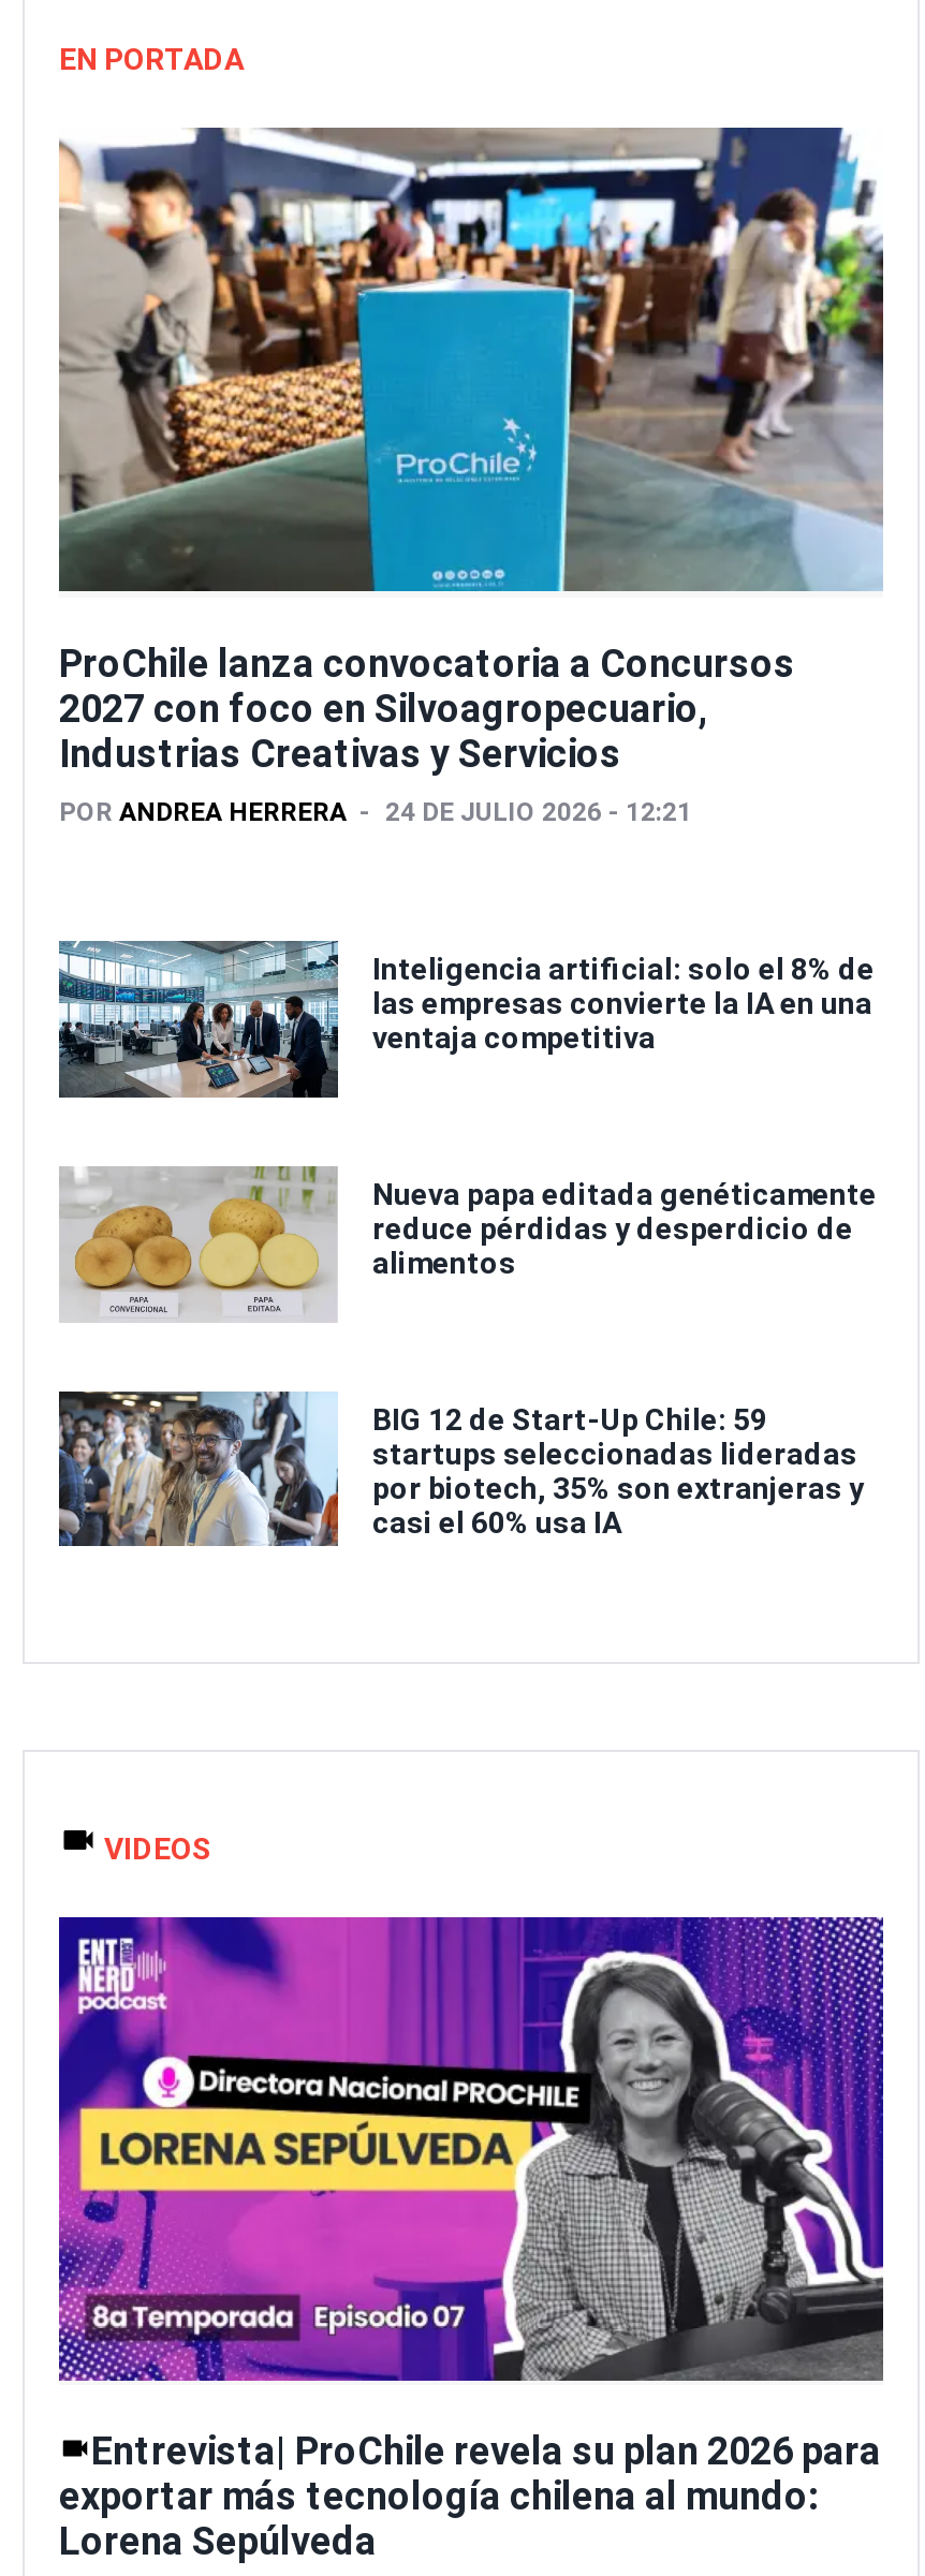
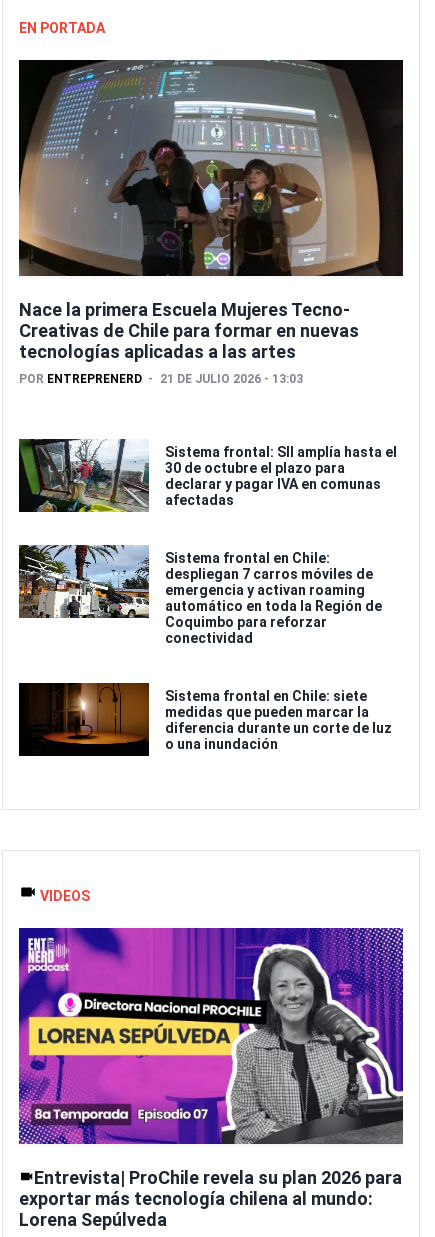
- [image]
- ProChile lanza convocatoria a Concursos
- 2027 con foco en Silvoagropecuario,
- Industrias Creativas y Servicios
+ [image]
+ Nace la primera Escuela Mujeres Tecno-
+ Creativas de Chile para formar en nuevas
+ tecnologías aplicadas a las artes

- POR ANDREA HERRERA
- 24 DE JULIO 2026 - 12:21
+ POR ENTREPRENERD
+ 21 DE JULIO 2026 - 13:03

- [image]
- Inteligencia artificial: solo el 8% de
- las empresas convierte la IA en una
- ventaja competitiva
+ [image]
+ Sistema frontal: SII amplía hasta el
+ 30 de octubre el plazo para
+ declarar y pagar IVA en comunas
+ afectadas

- [image]
- Nueva papa editada genéticamente
- reduce pérdidas y desperdicio de
- alimentos
+ [image]
+ Sistema frontal en Chile:
+ despliegan 7 carros móviles de
+ emergencia y activan roaming
+ automático en toda la Región de
+ Coquimbo para reforzar
+ conectividad

- [image]
- BIG 12 de Start-Up Chile: 59
- startups seleccionadas lideradas
- por biotech, 35% son extranjeras y
- casi el 60% usa IA
+ [image]
+ Sistema frontal en Chile: siete
+ medidas que pueden marcar la
+ diferencia durante un corte de luz
+ o una inundación
